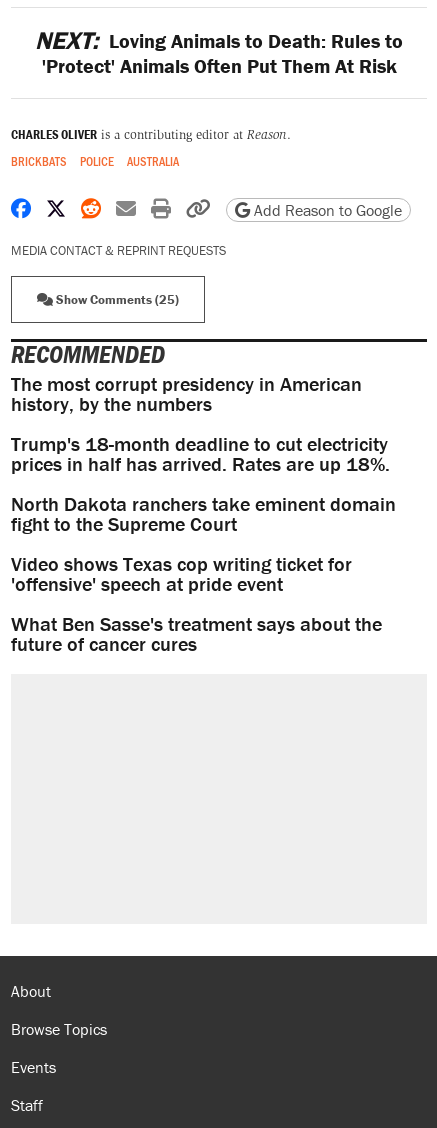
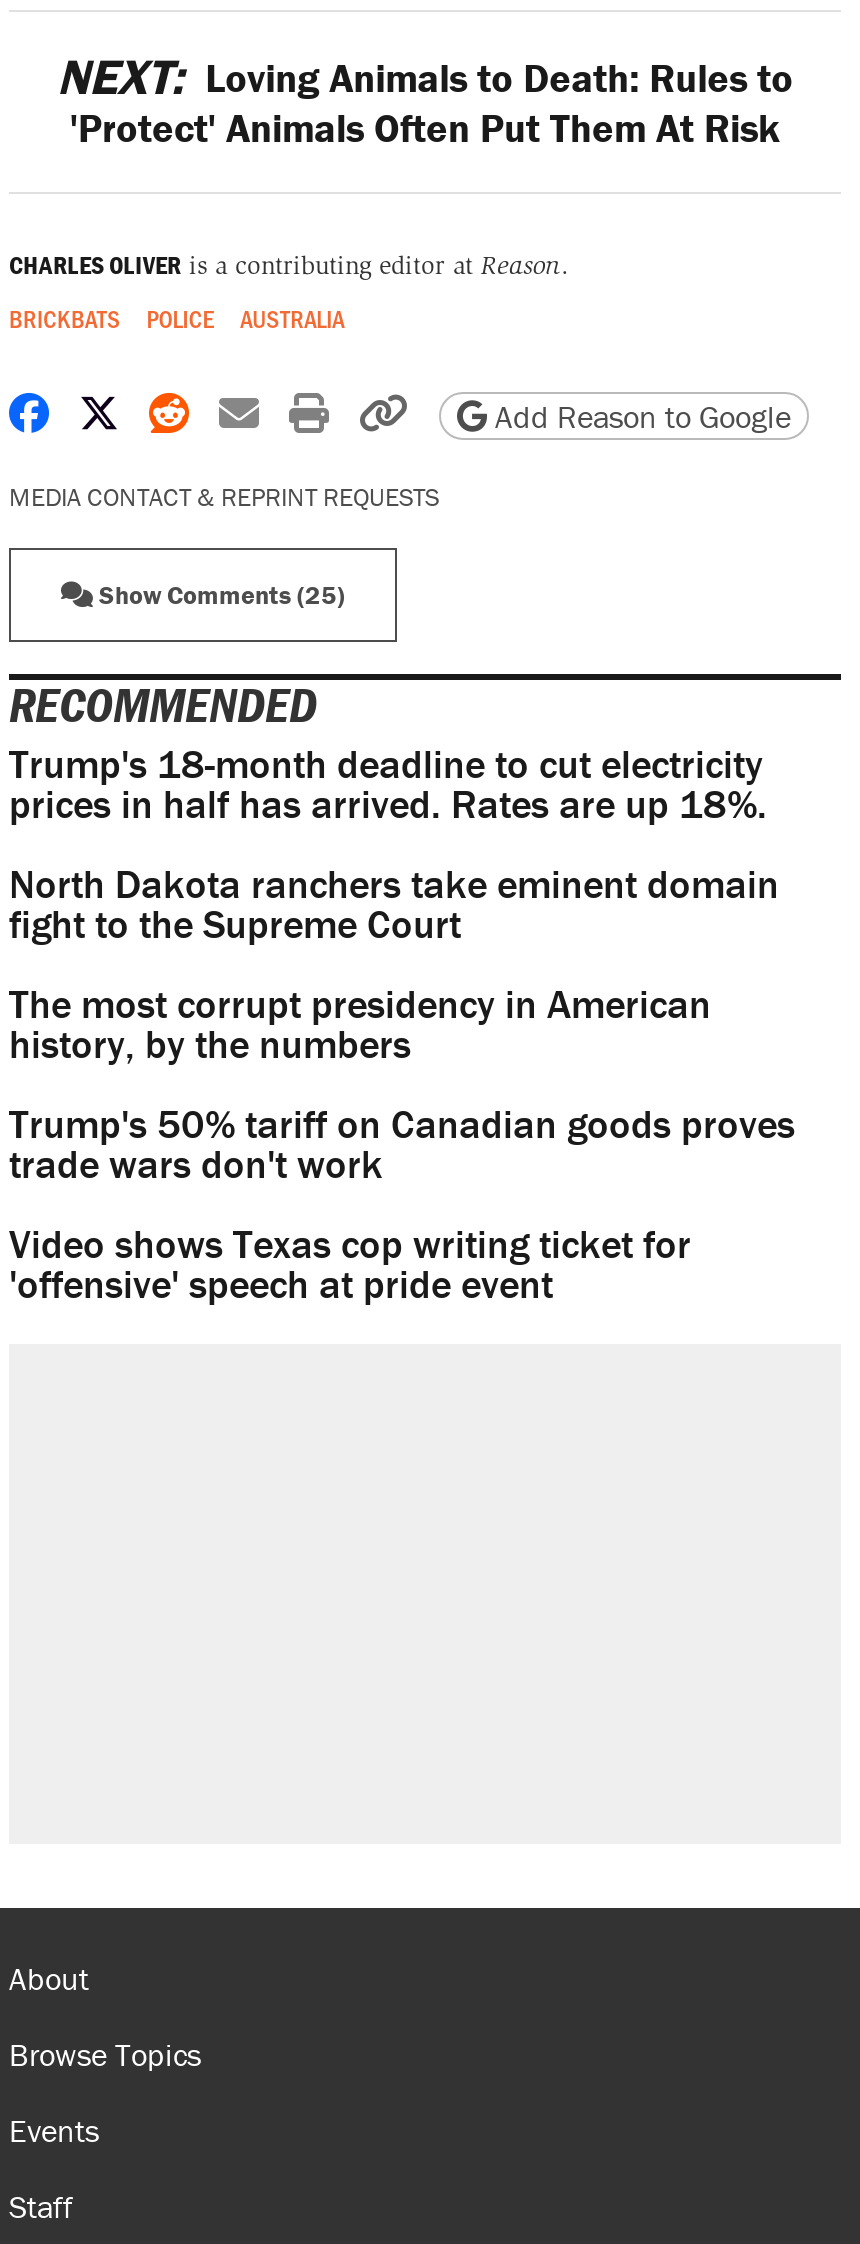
moved down: The most corrupt presidency in American | history, by the numbers

moved up: Trump's 18-month deadline to cut electricity | prices in half has arrived. Rates are up 18%. | North Dakota ranchers take eminent domain | fight to the Supreme Court

+ Trump's 50% tariff on Canadian goods proves
+ trade wars don't work

moved down: Video shows Texas cop writing ticket for | 'offensive' speech at pride event

- What Ben Sasse's treatment says about the
- future of cancer cures
